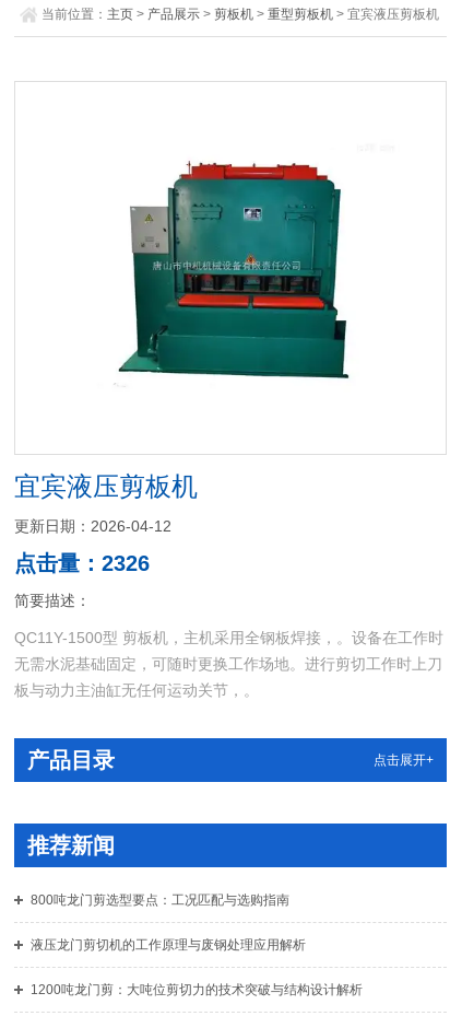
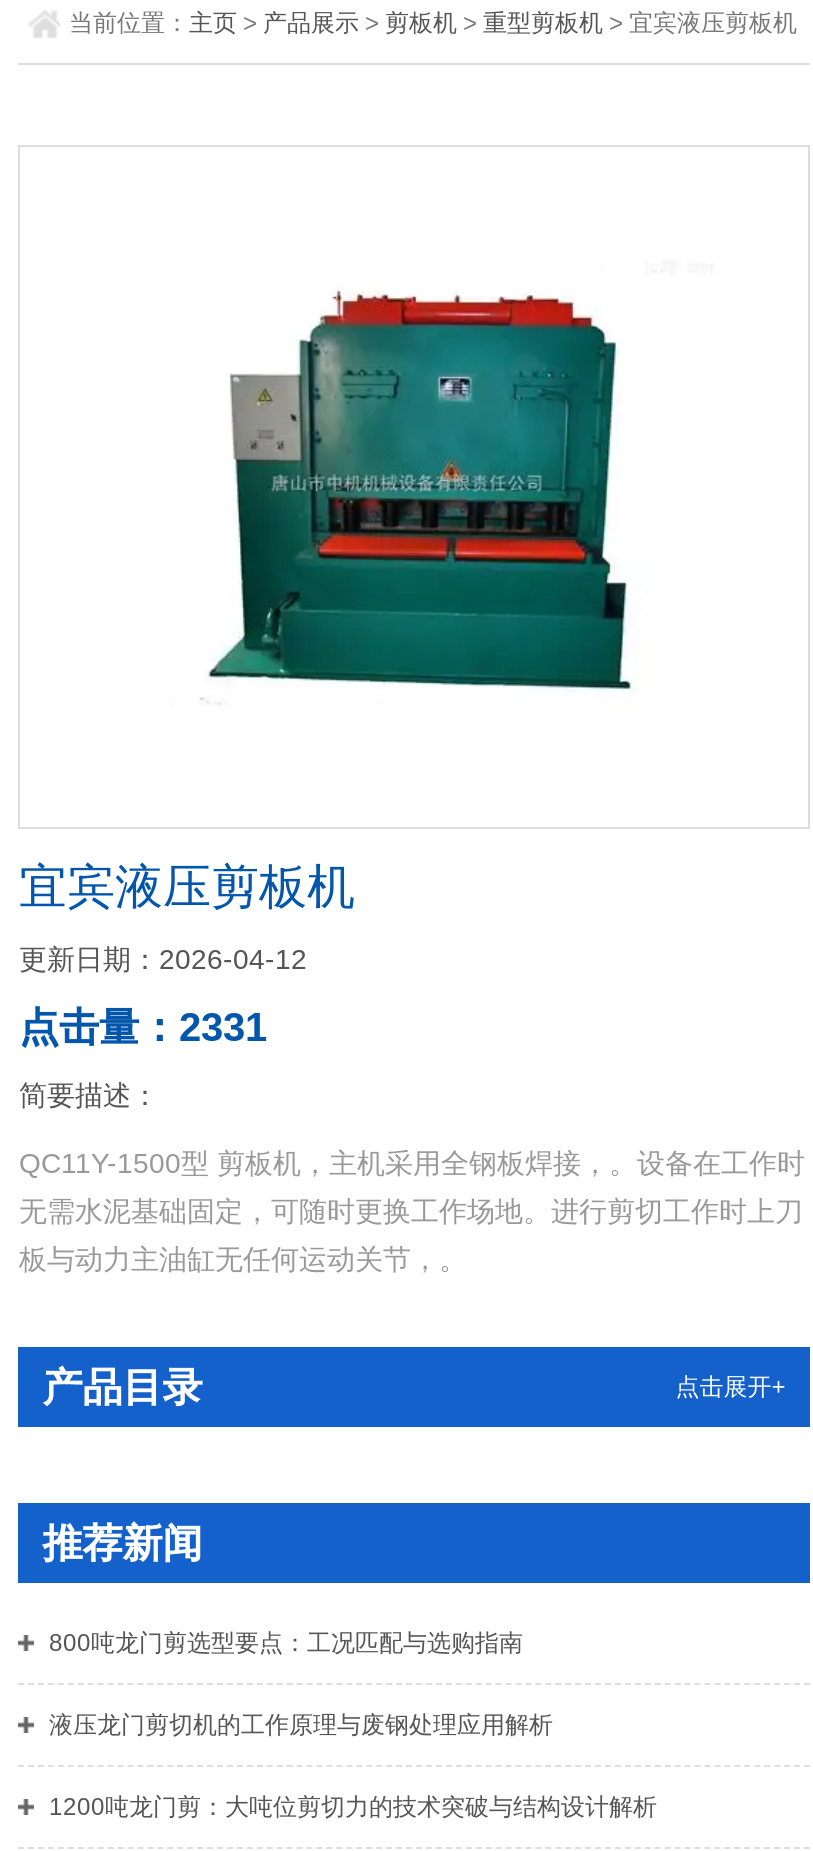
- 点击量：2326
+ 点击量：2331
